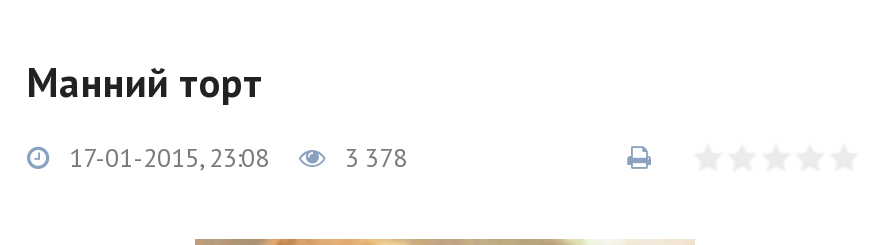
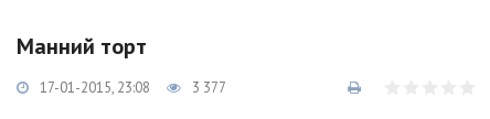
- 3 378
+ 3 377
